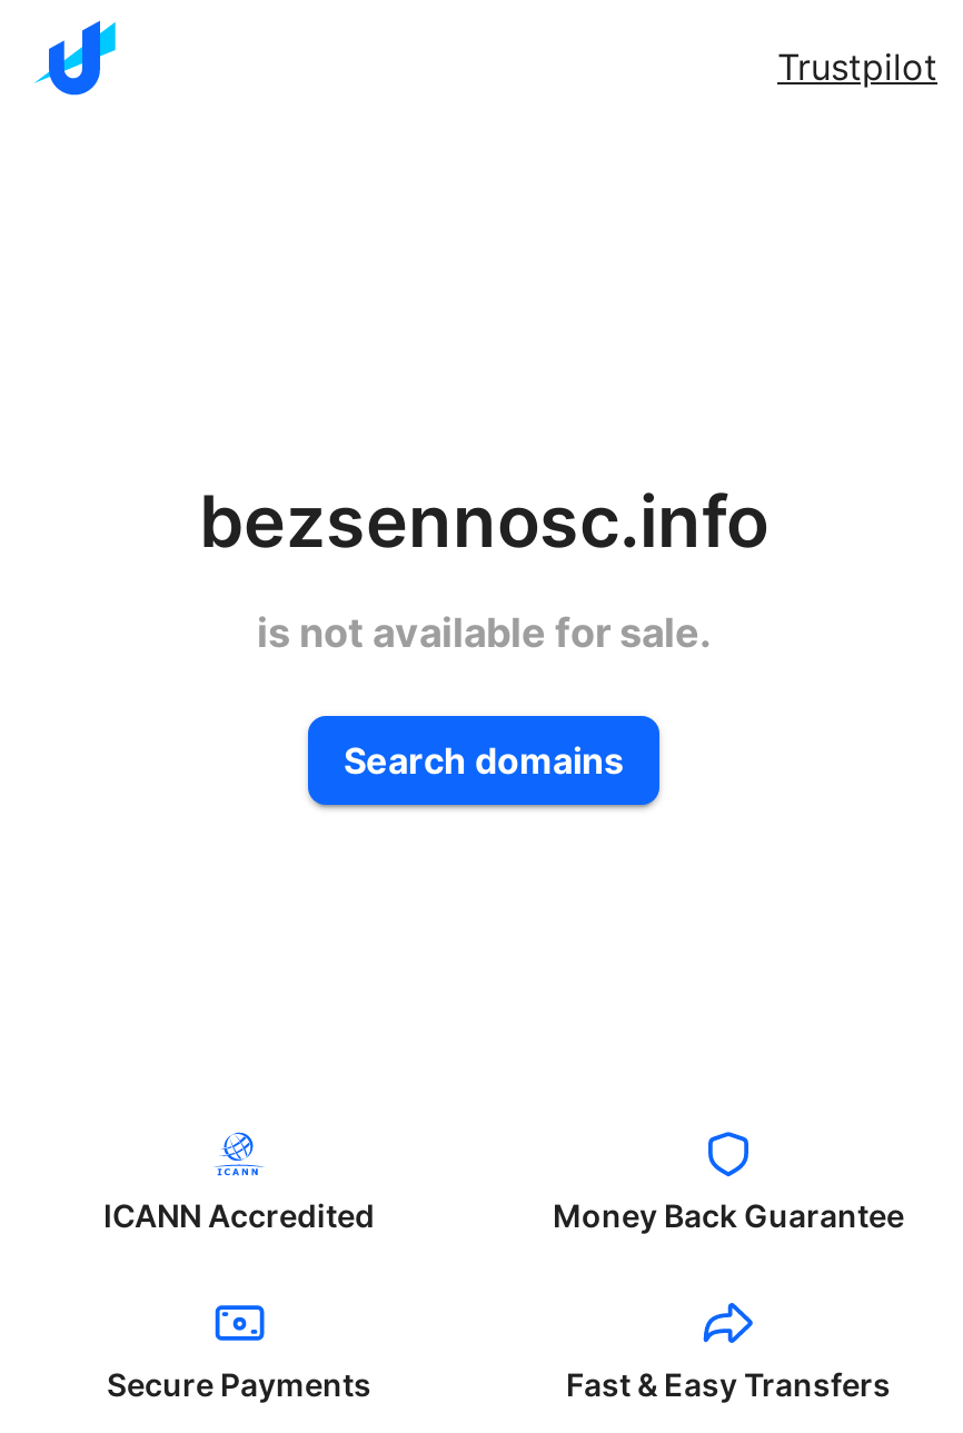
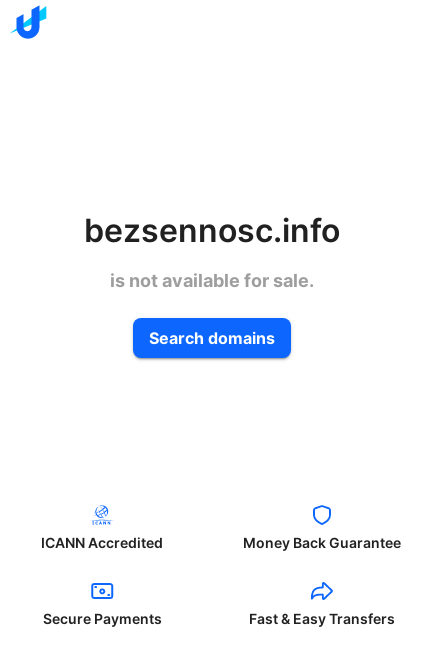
- Trustpilot
